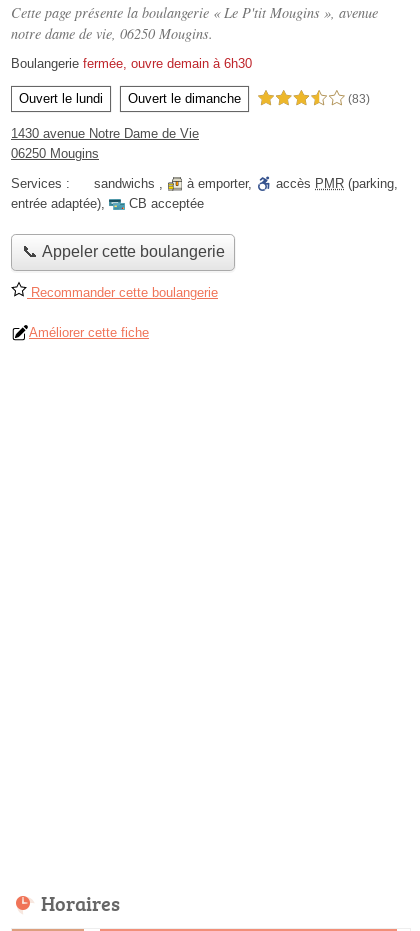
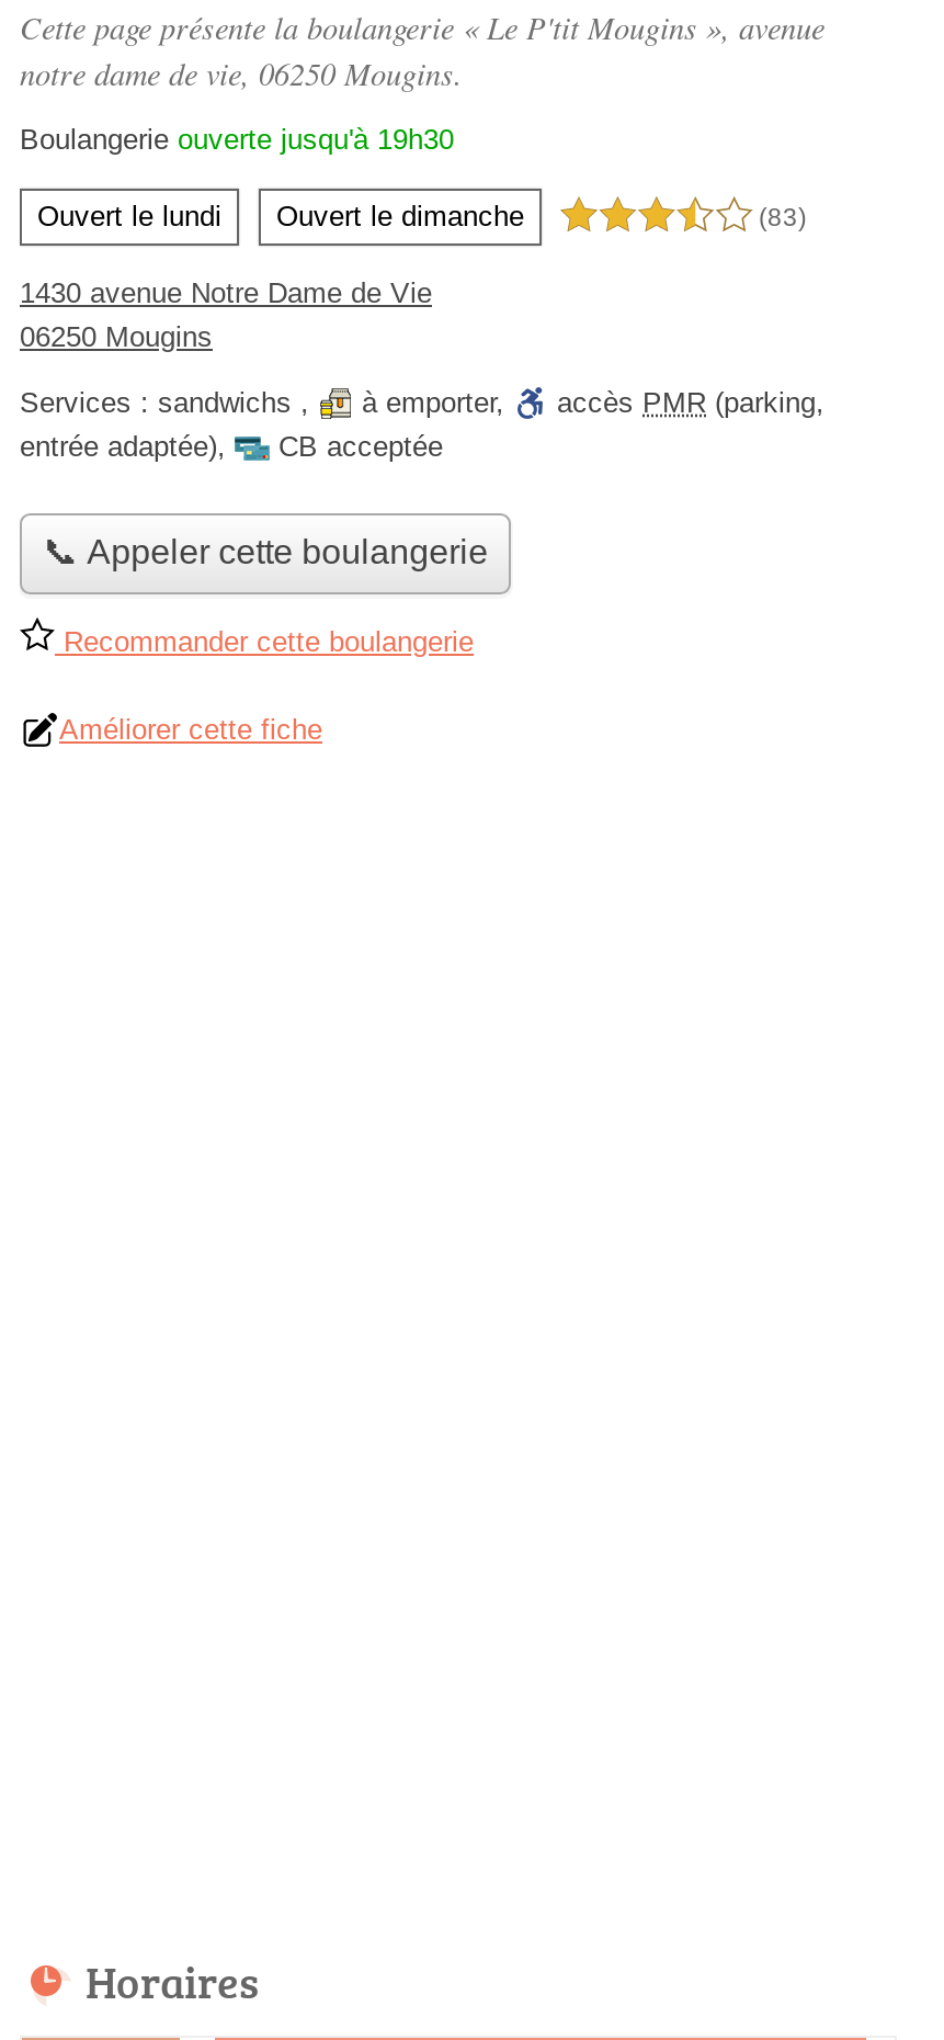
- Boulangerie fermée, ouvre demain à 6h30
+ Boulangerie ouverte jusqu'à 19h30
